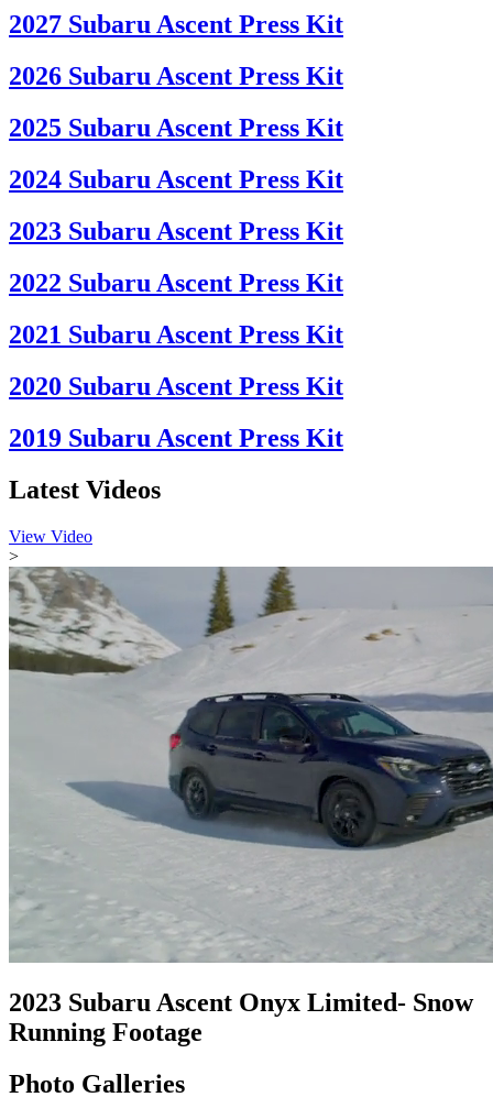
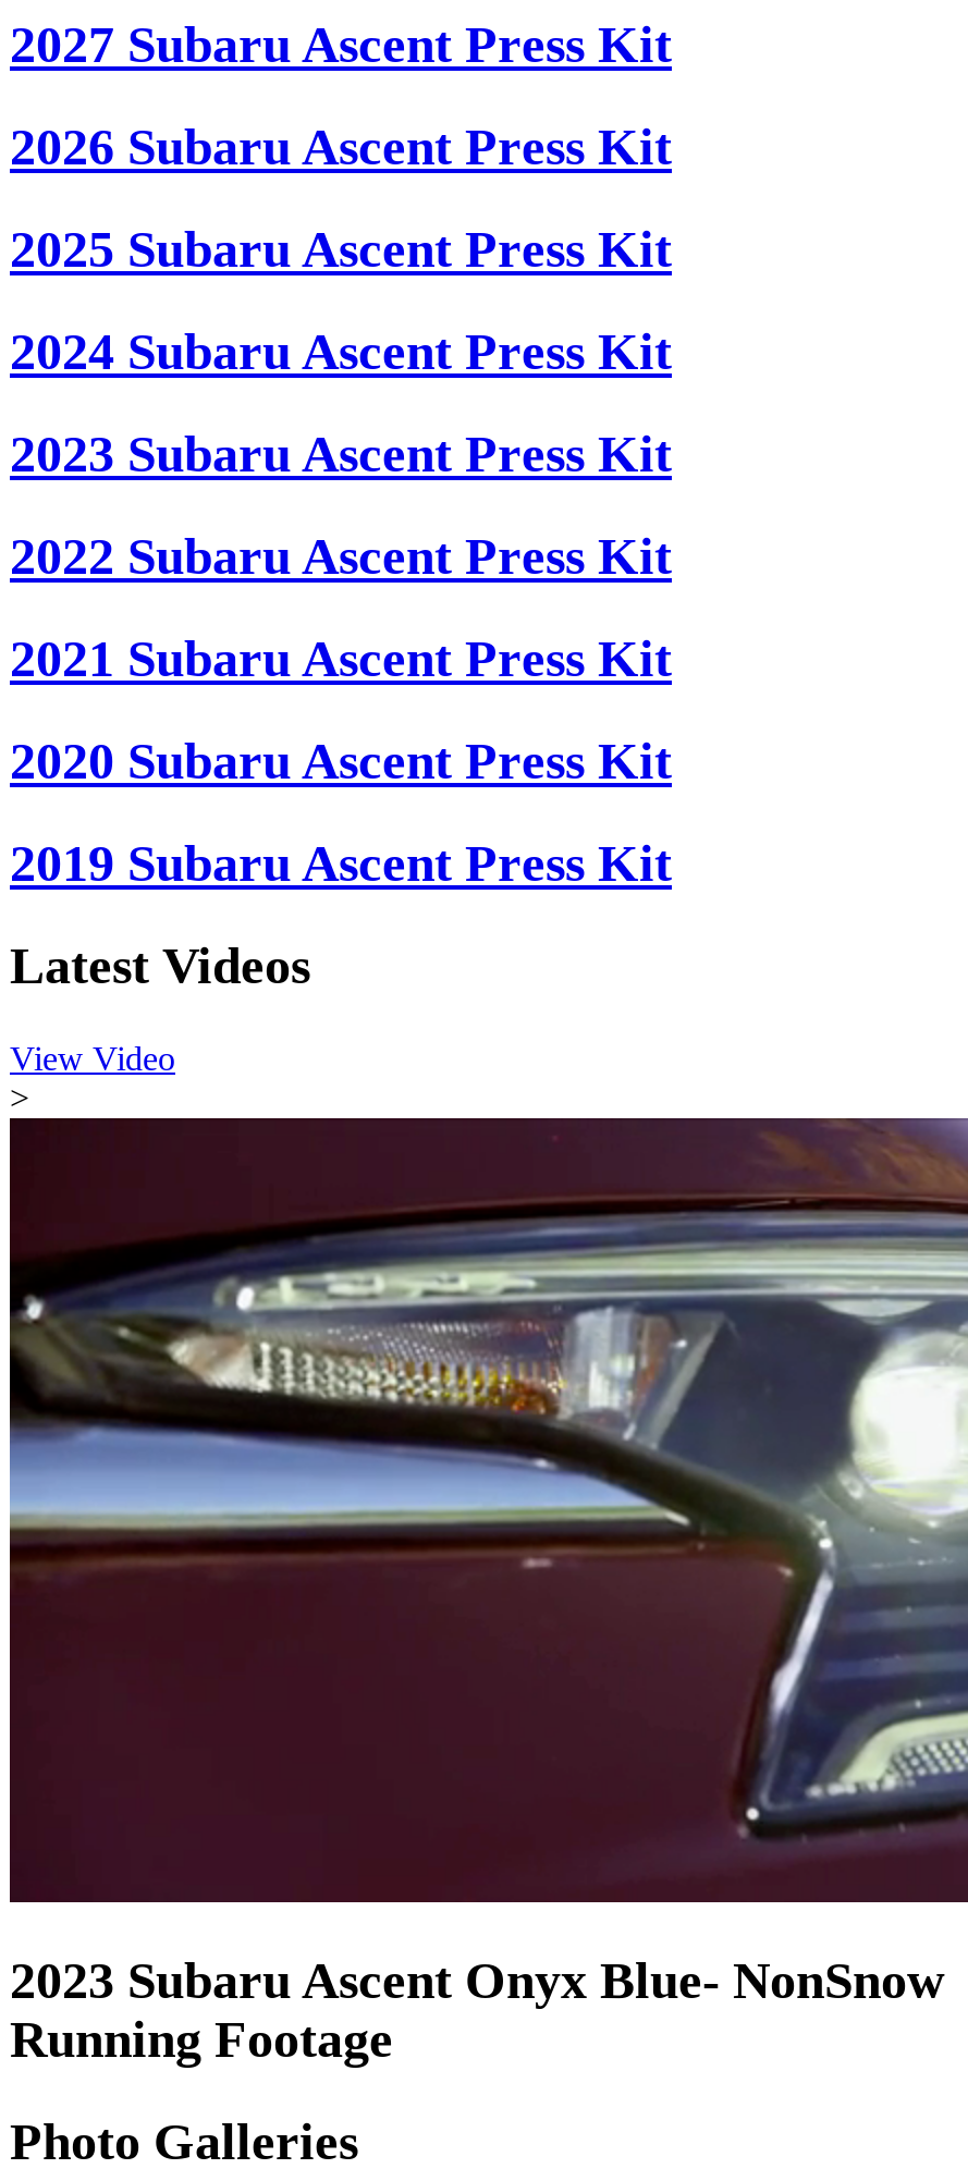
- [image]
- 2023 Subaru Ascent Onyx Limited- Snow
+ [image]
+ 2023 Subaru Ascent Onyx Blue- NonSnow
